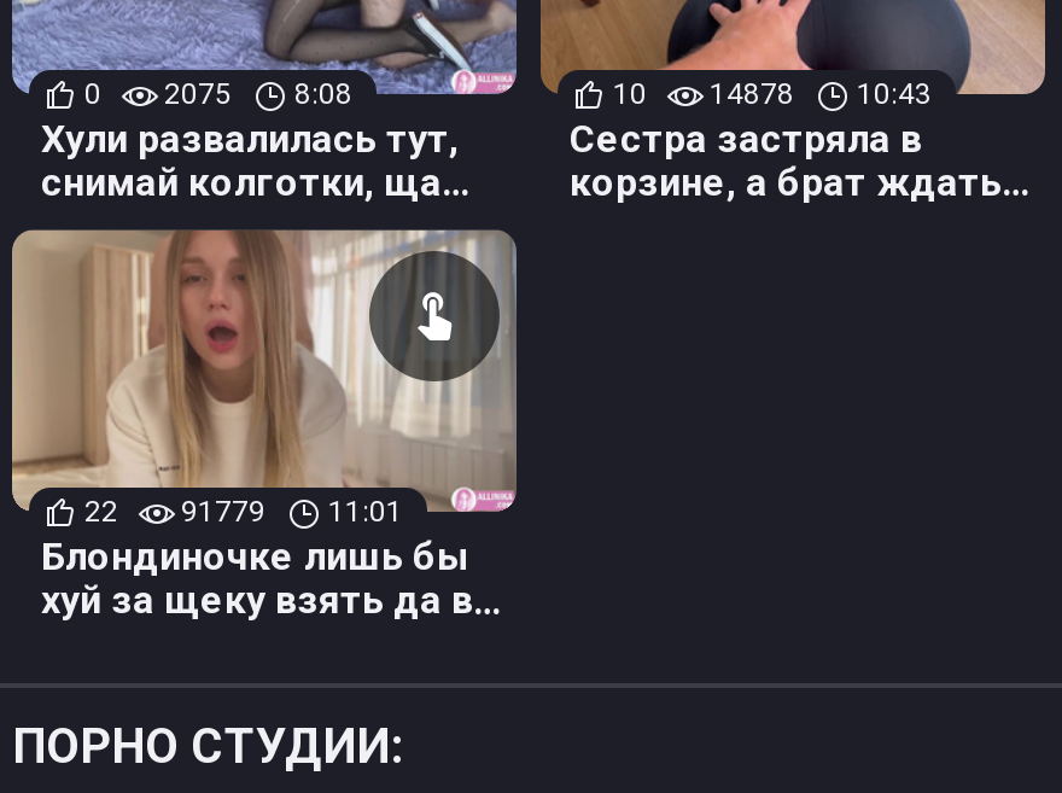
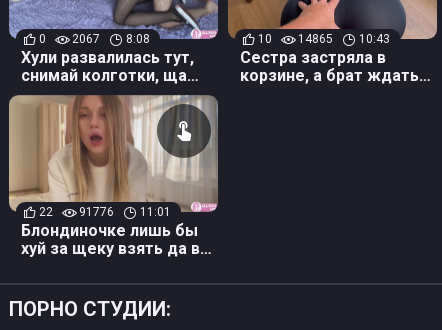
- 0 2075 8:08
+ 0 2067 8:08

- 10 14878 10:43
+ 10 14865 10:43

- 22 91779 11:01
+ 22 91776 11:01
